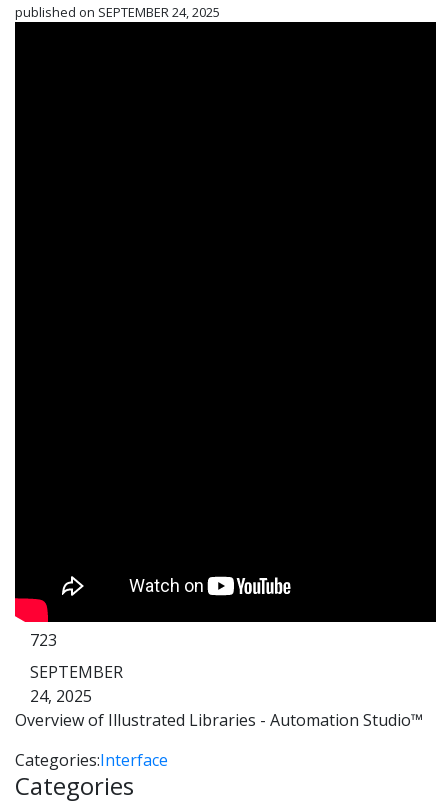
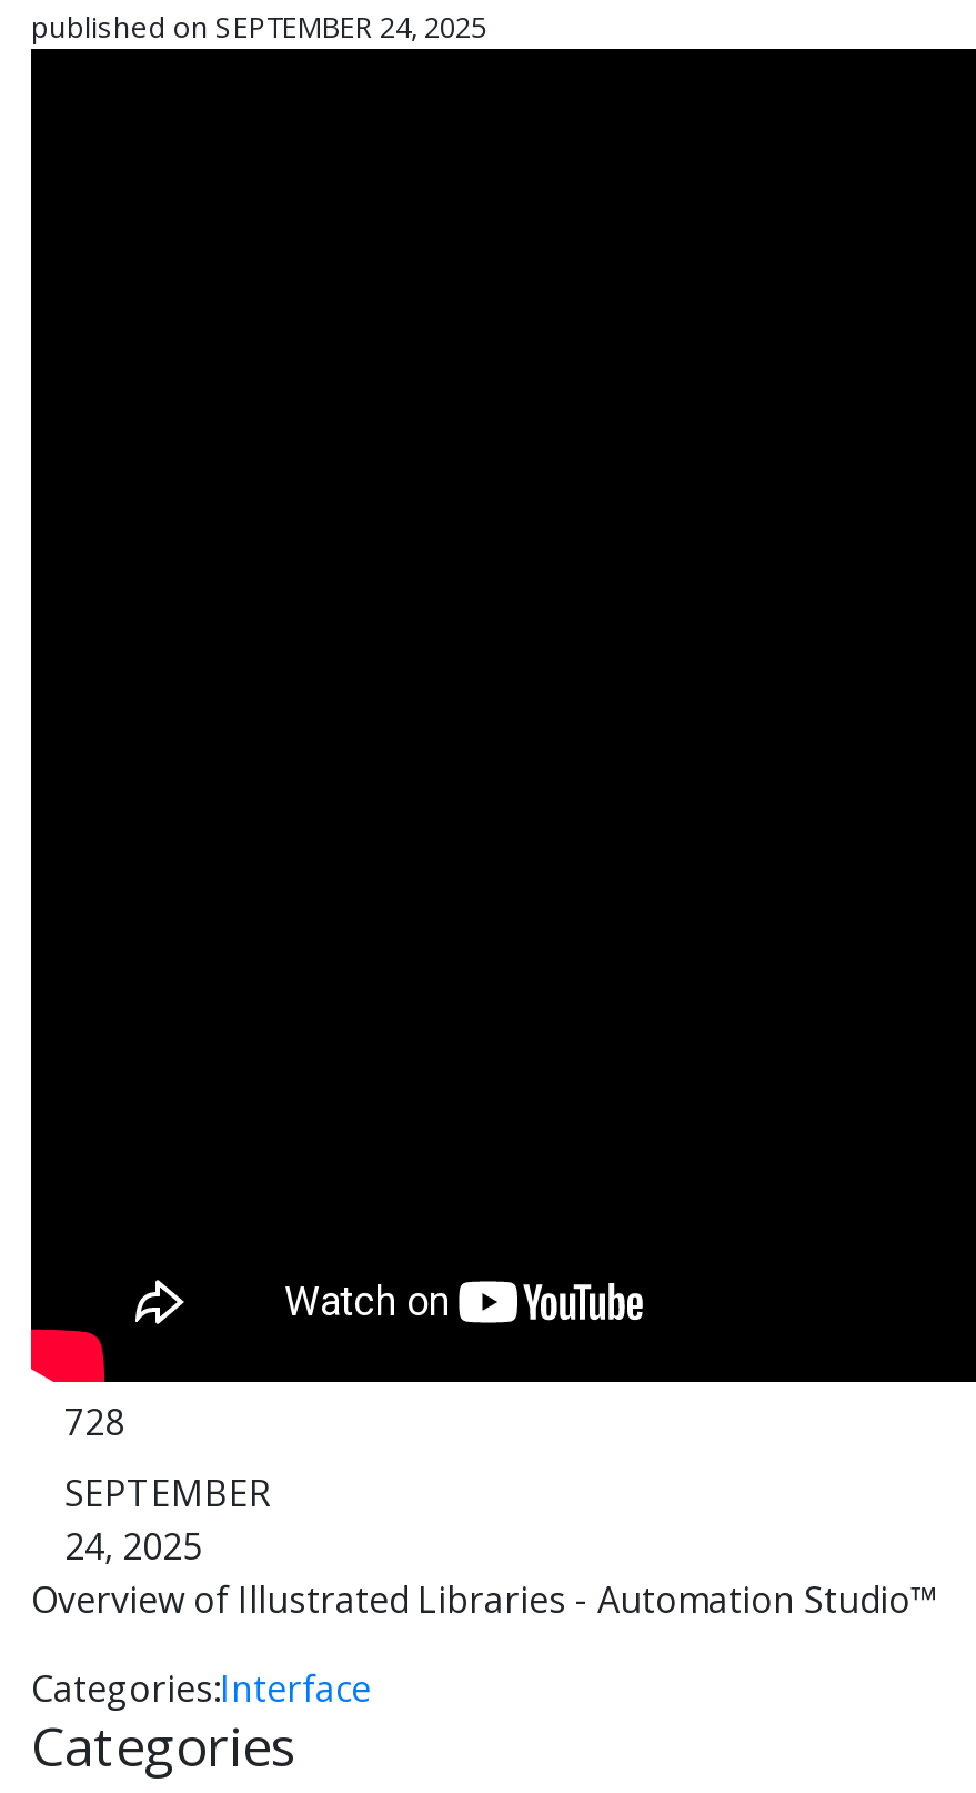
- 723
+ 728
